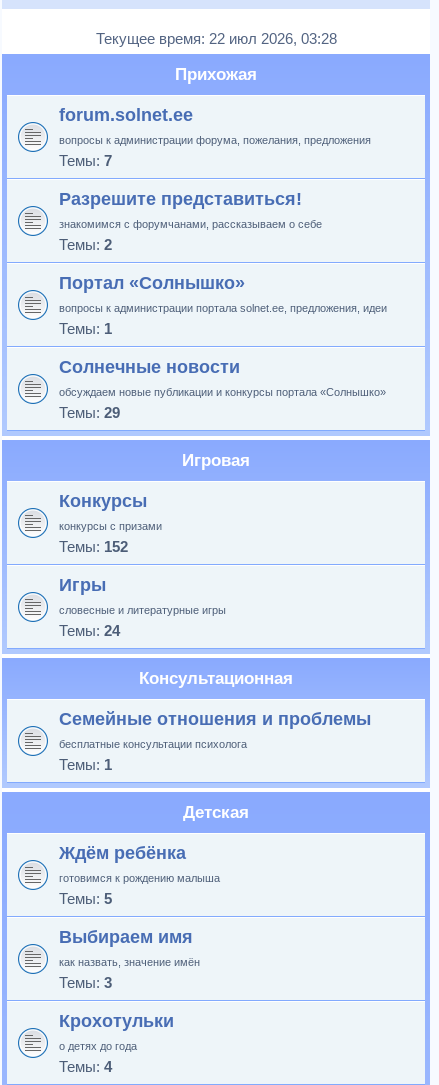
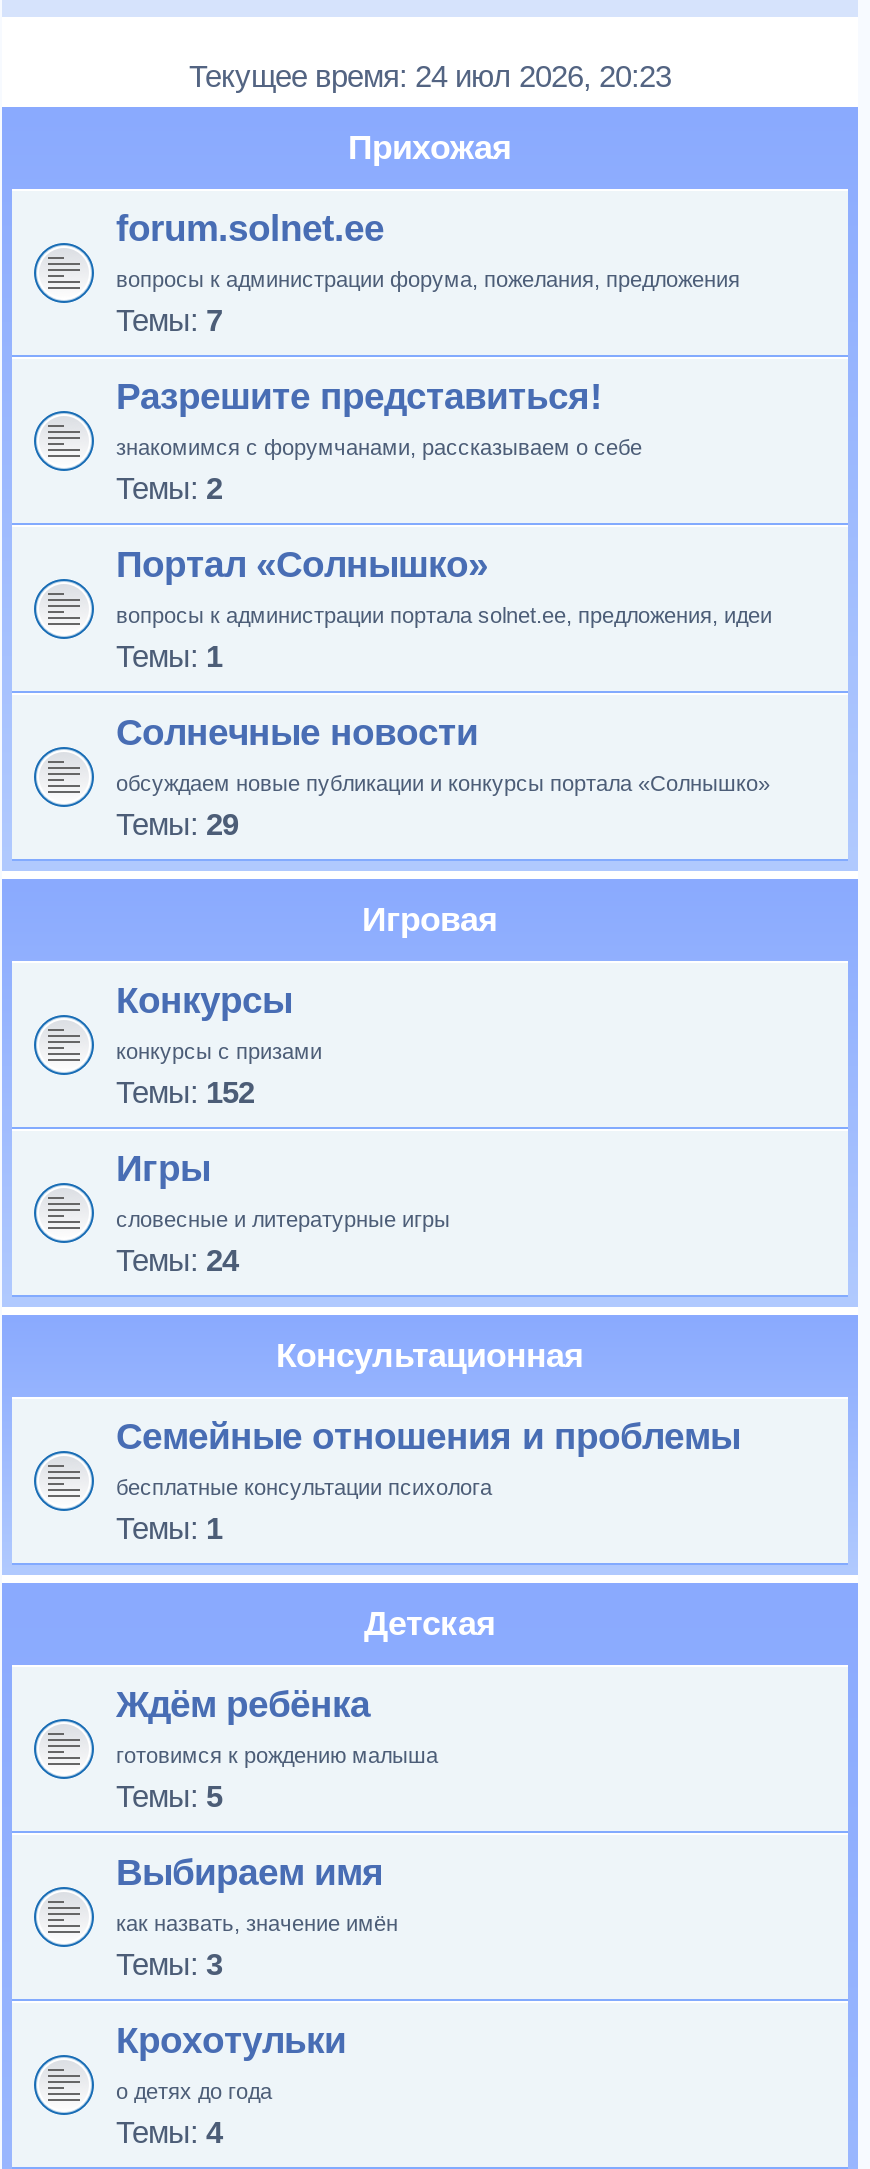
- Текущее время: 22 июл 2026, 03:28
+ Текущее время: 24 июл 2026, 20:23
